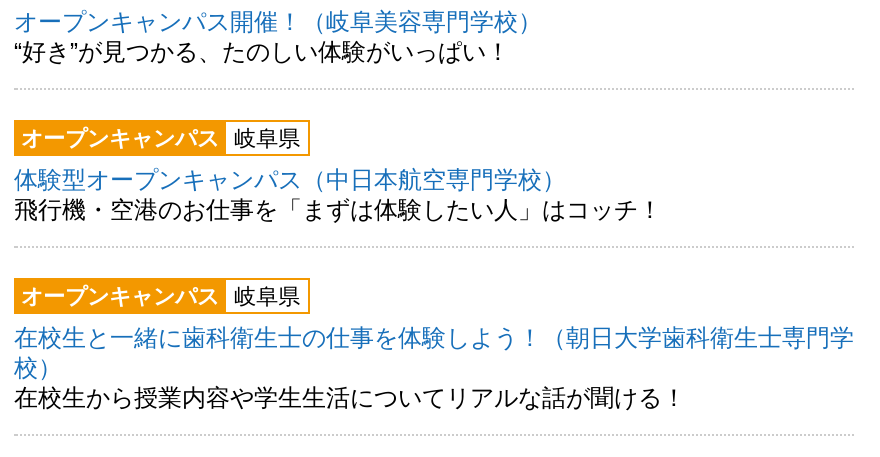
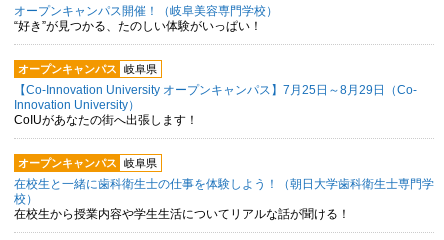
- 体験型オープンキャンパス（中日本航空専門学校）
- 飛行機・空港のお仕事を「まずは体験したい人」はコッチ！
+ 【Co-Innovation University オープンキャンパス】7月25日～8月29日（Co-
+ Innovation University）
+ CoIUがあなたの街へ出張します！
